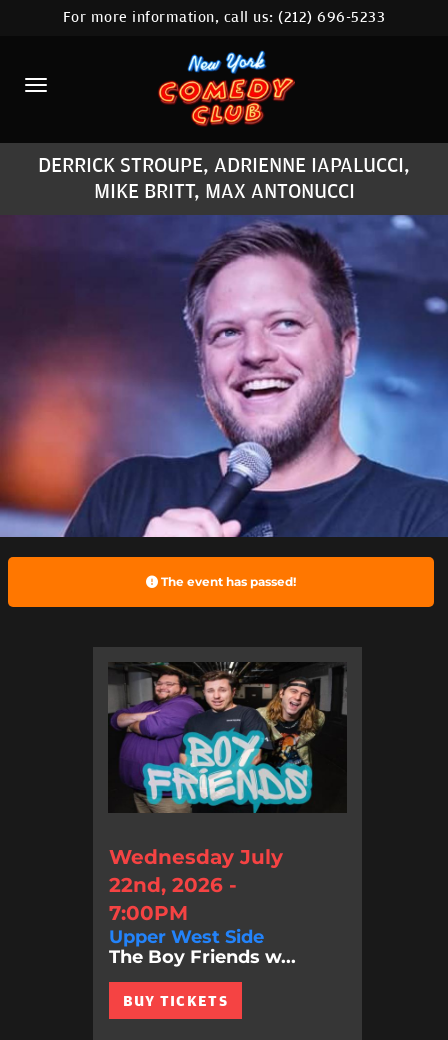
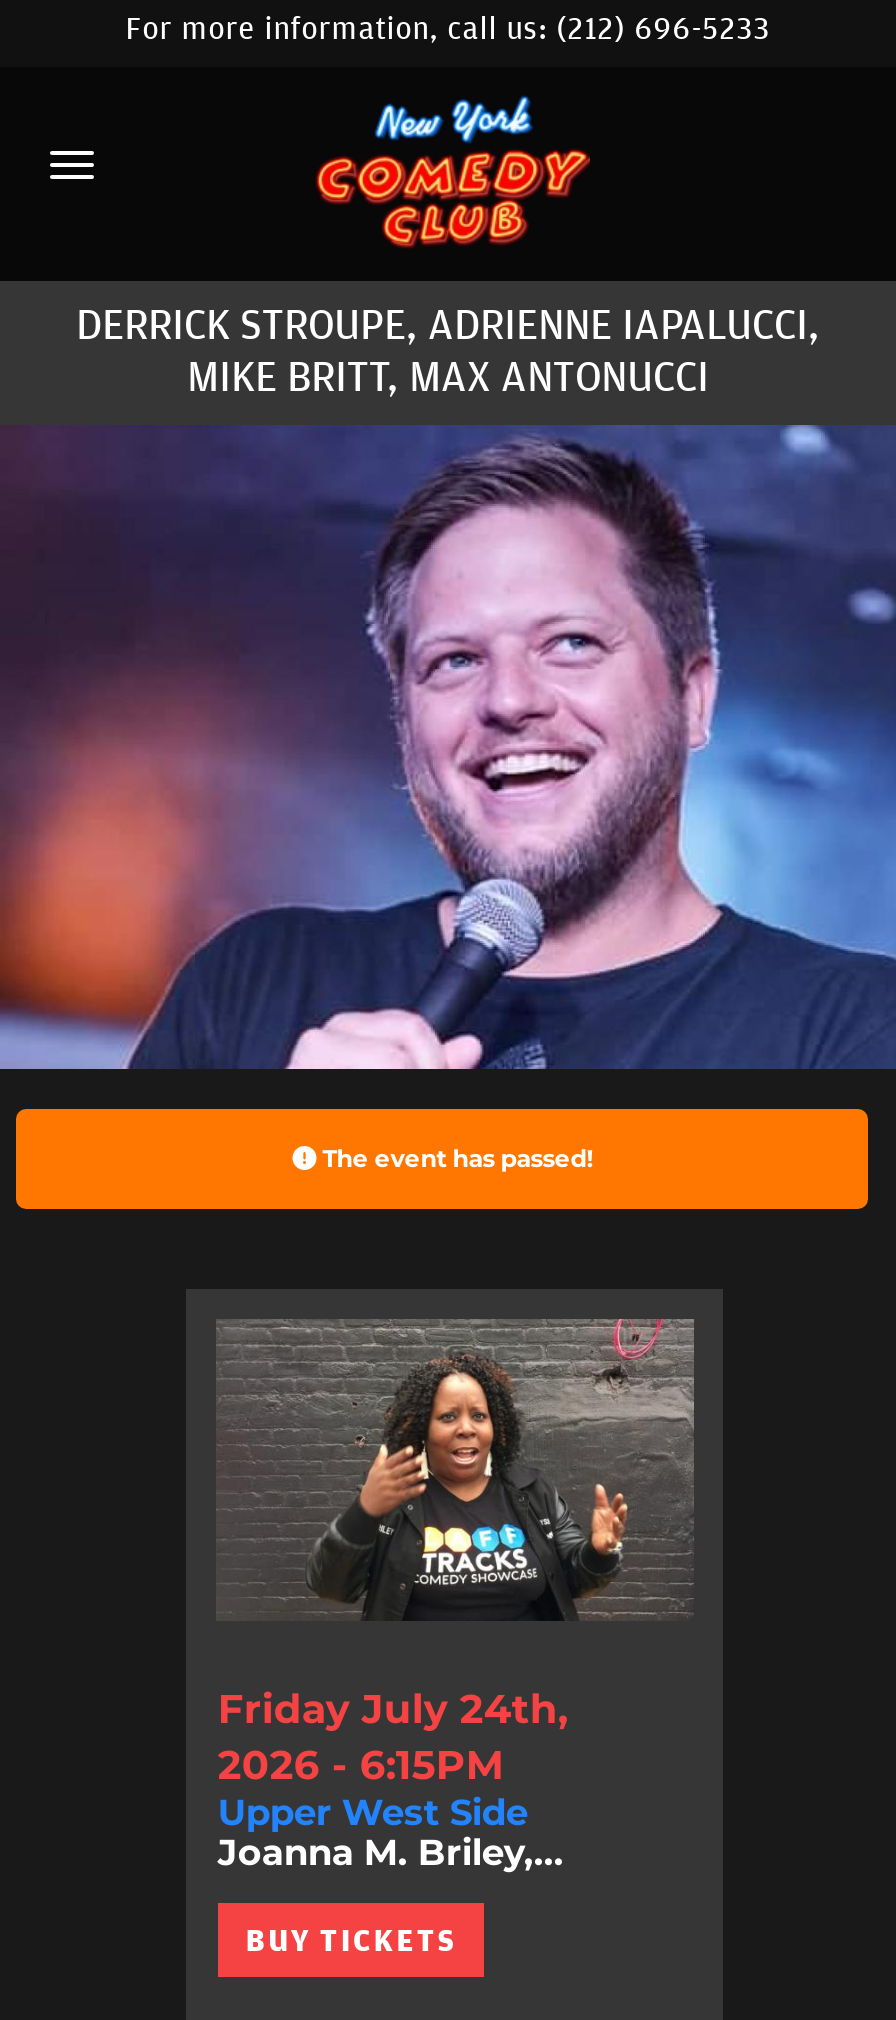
- [image]
- Wednesday July
- 22nd, 2026 -
- 7:00PM
+ [image]
+ Friday July 24th,
+ 2026 - 6:15PM

- The Boy Friends w...
+ Joanna M. Briley,...
